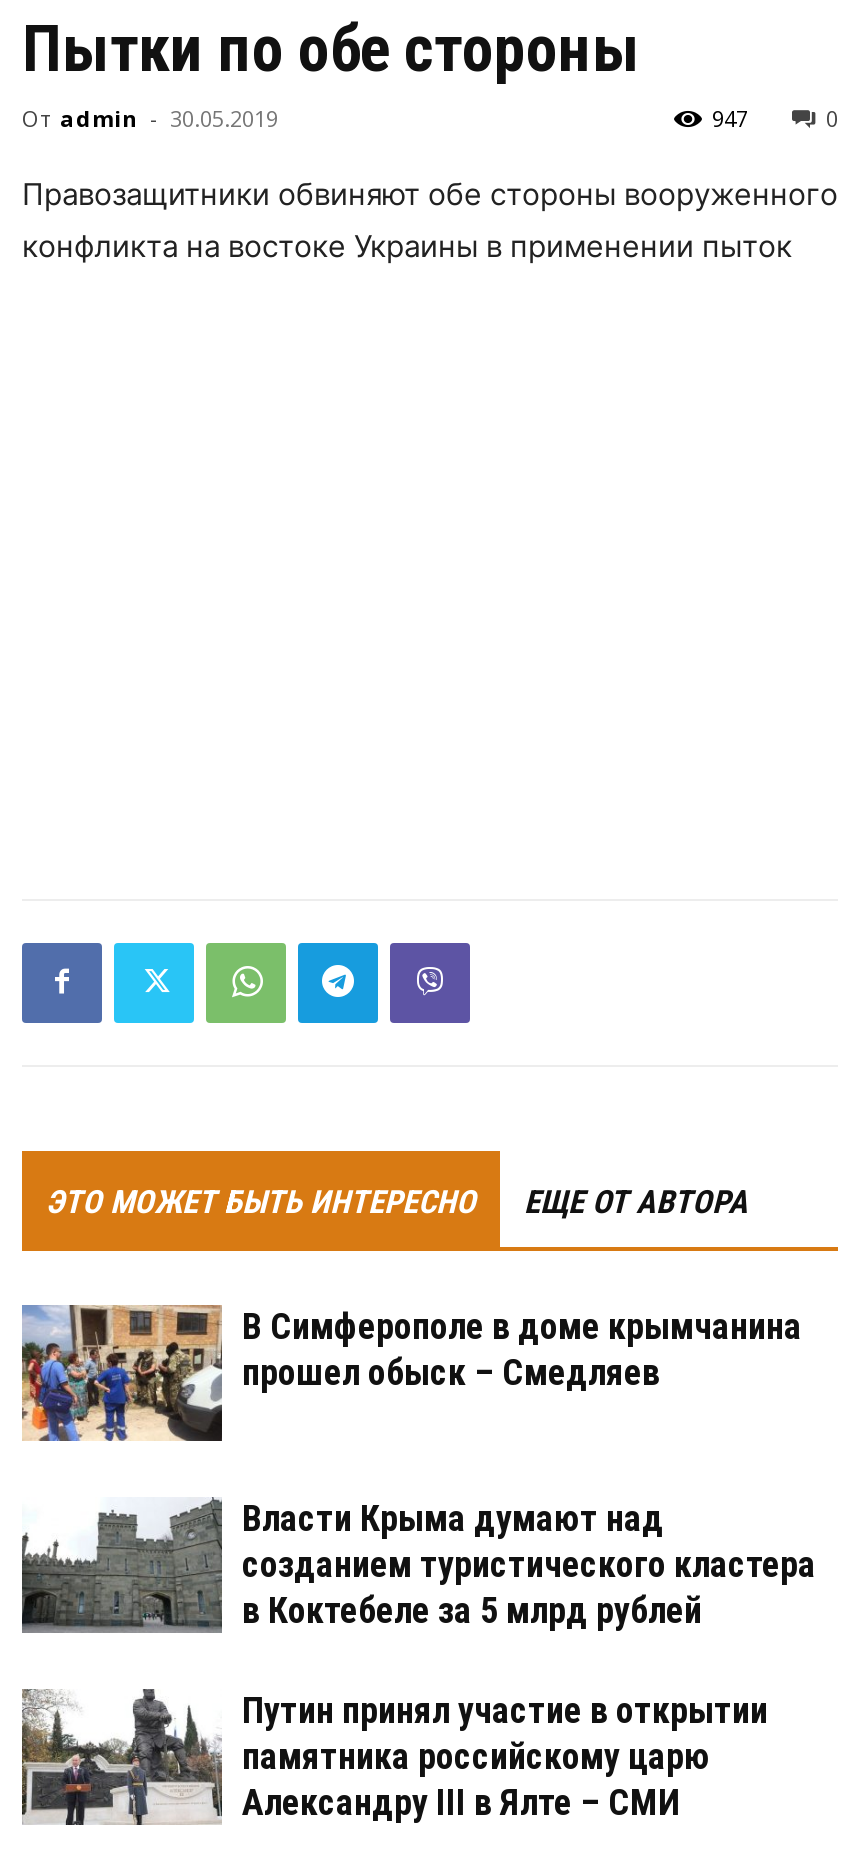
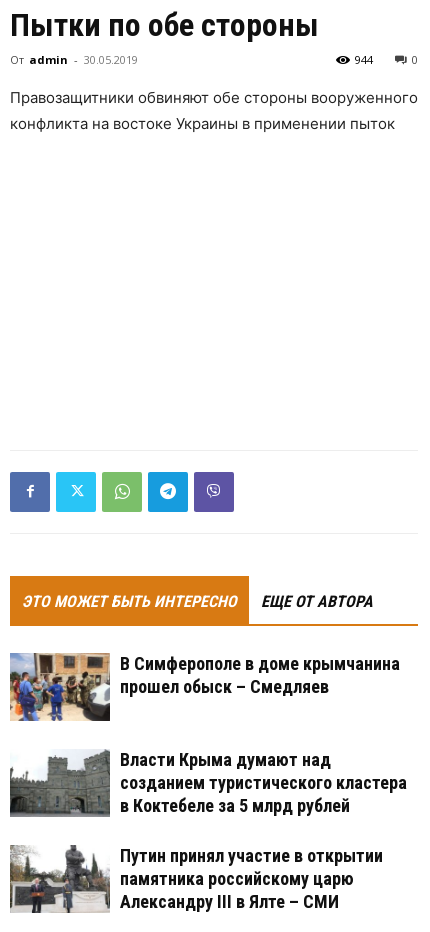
- 947
+ 944
